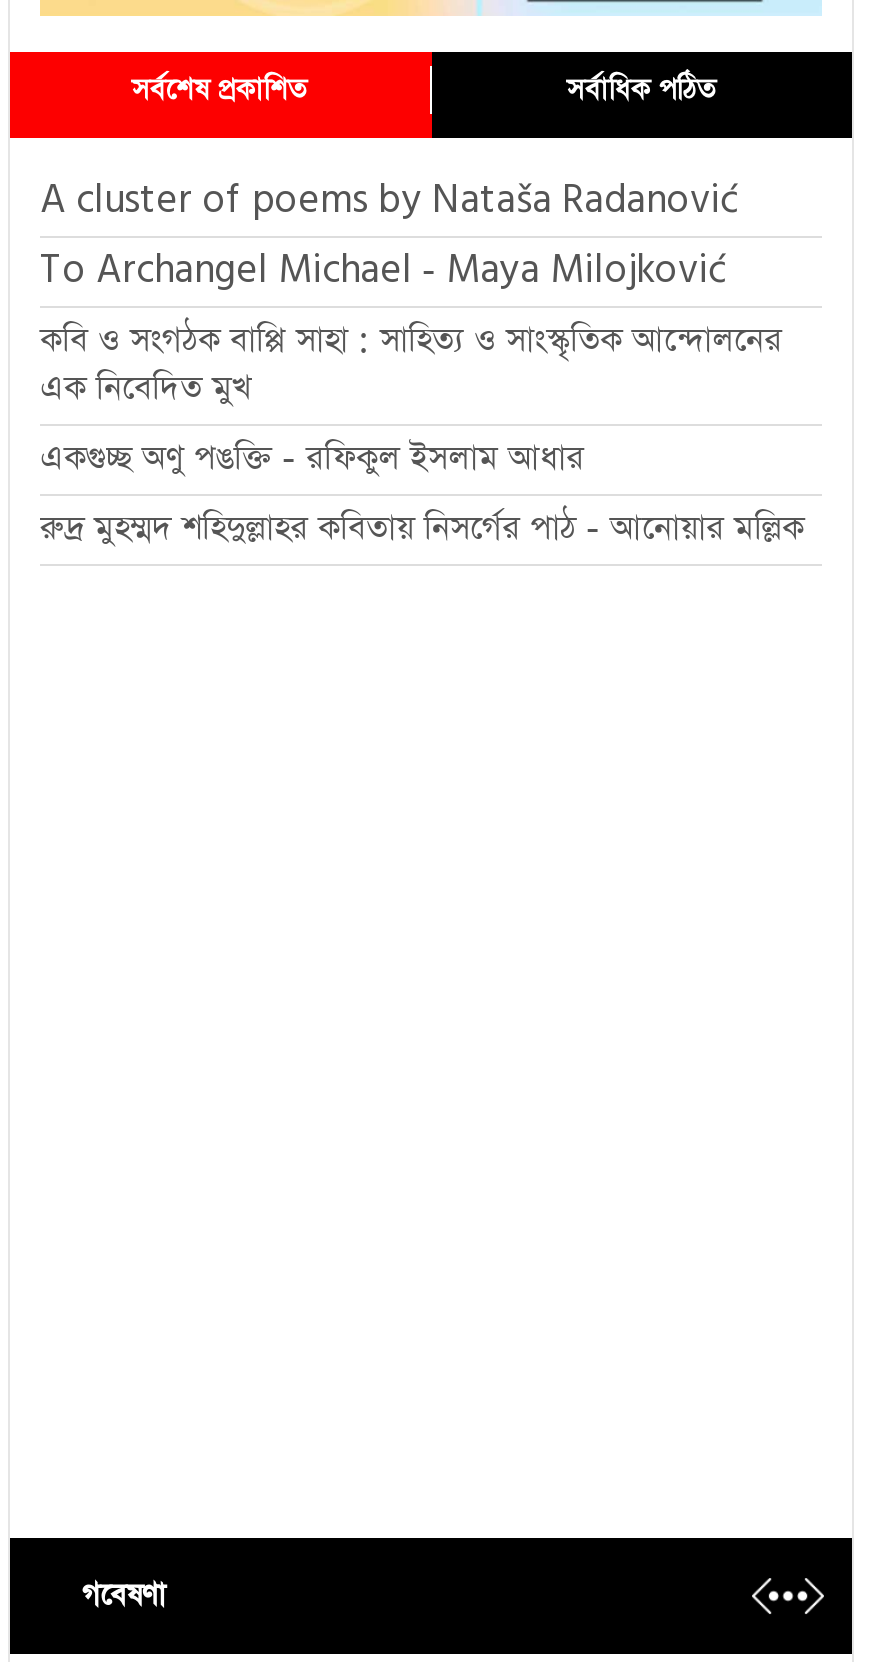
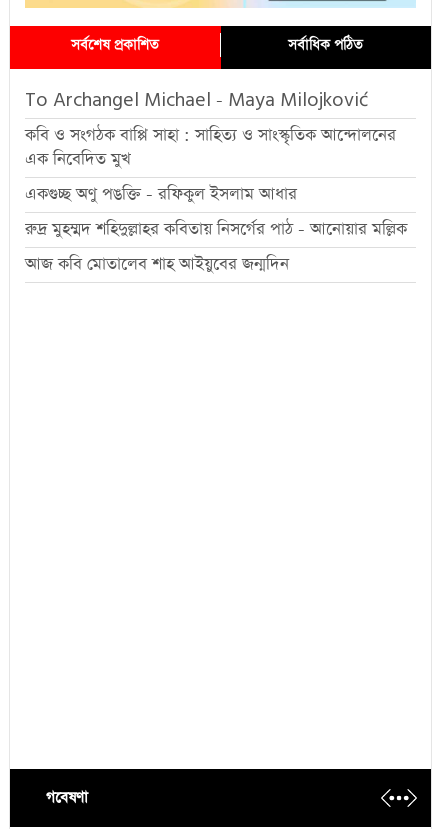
- A cluster of poems by Nataša Radanović

moved up: To Archangel Michael - Maya Milojković | কবি ও সংগঠক বাপ্পি সাহা : সাহিত্য ও সাংস্কৃতিক আন্দোলনের | এক নিবেদিত মুখ | একগুচ্ছ অণু পঙক্তি - রফিকুল ইসলাম আধার

+ আজ কবি মোতালেব শাহ আইয়ুবের জন্মদিন
